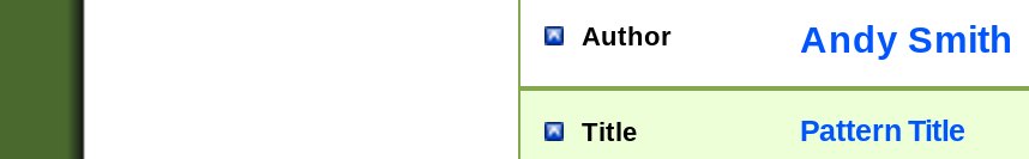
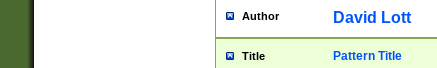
- Andy Smith
+ David Lott
